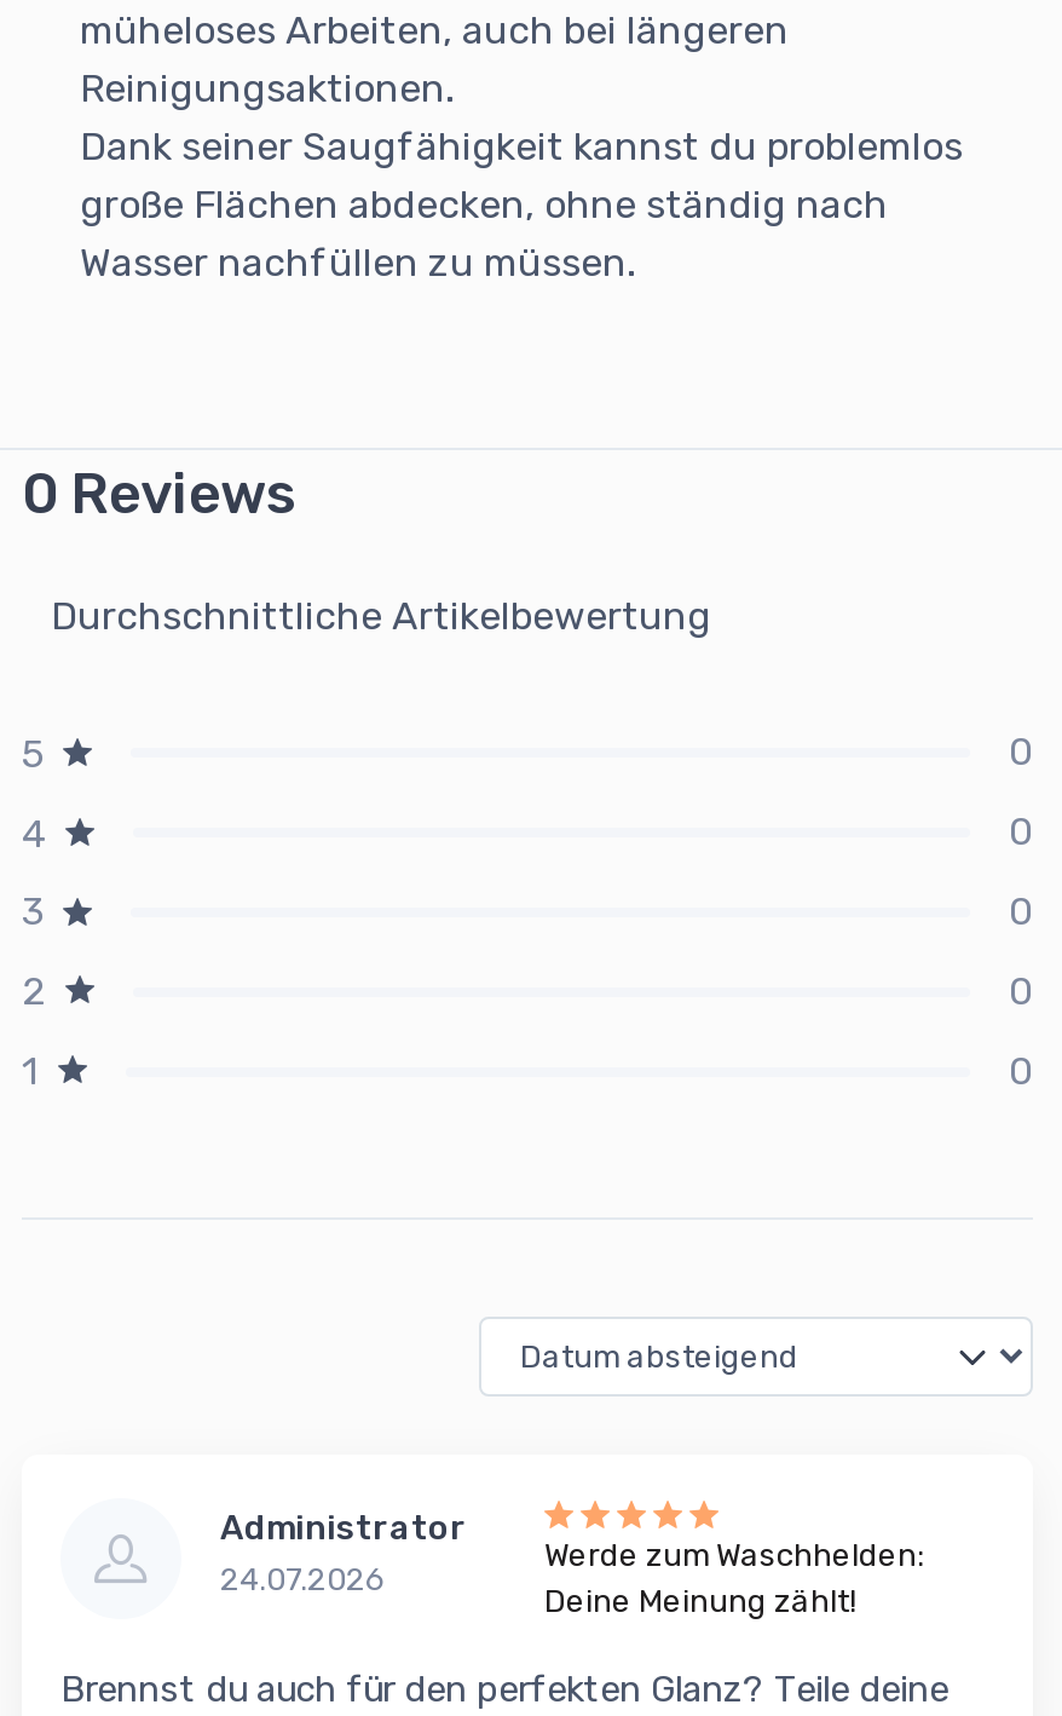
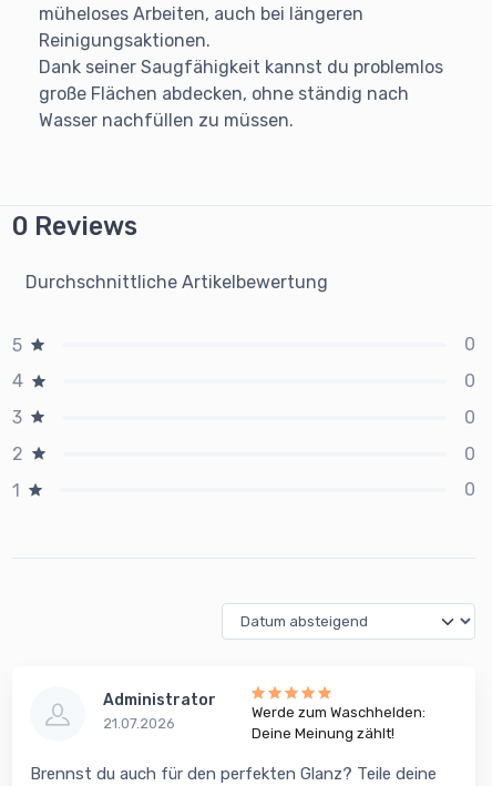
- 24.07.2026
+ 21.07.2026
